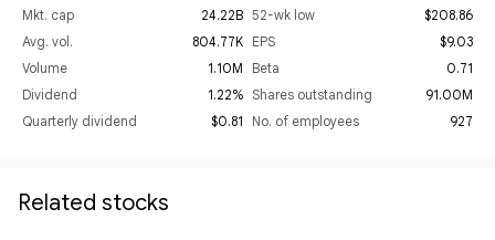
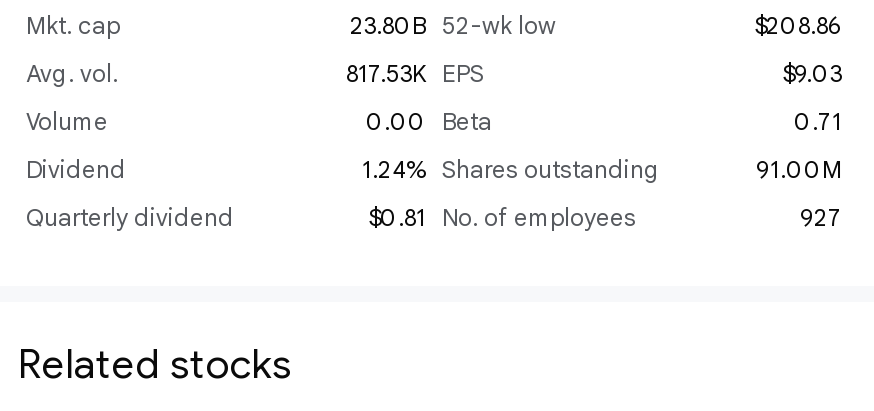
- 24.22B 52-wk low
+ 23.80B 52-wk low

- 804.77K EPS
+ 817.53K EPS

- 1.10M Beta
+ 0.00 Beta

- 1.22% Shares outstanding
+ 1.24% Shares outstanding
